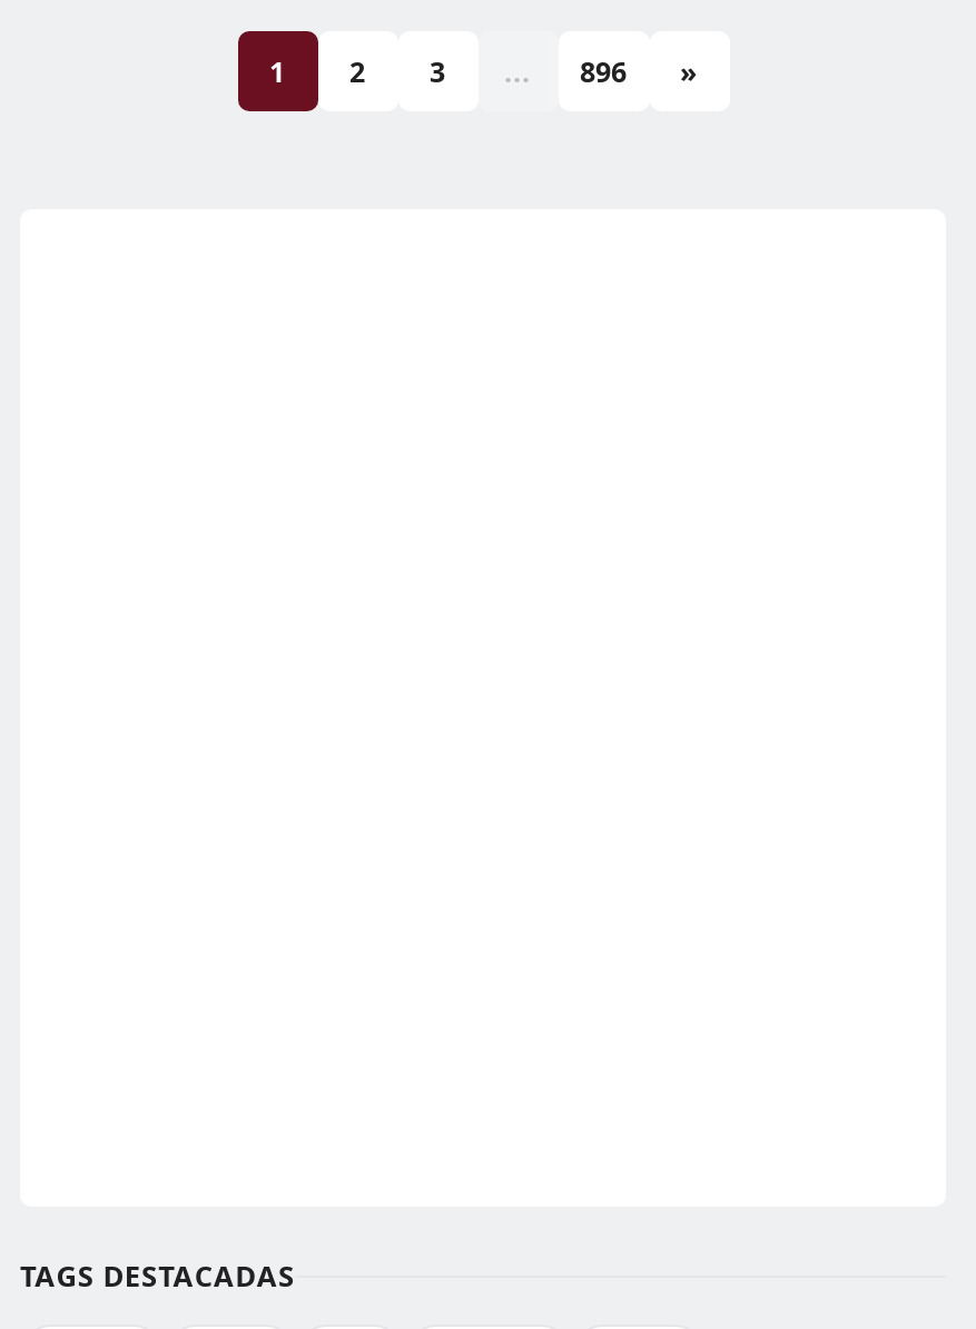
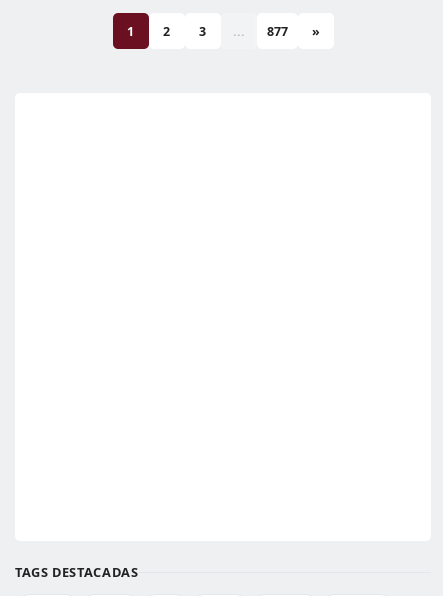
- 896
+ 877
